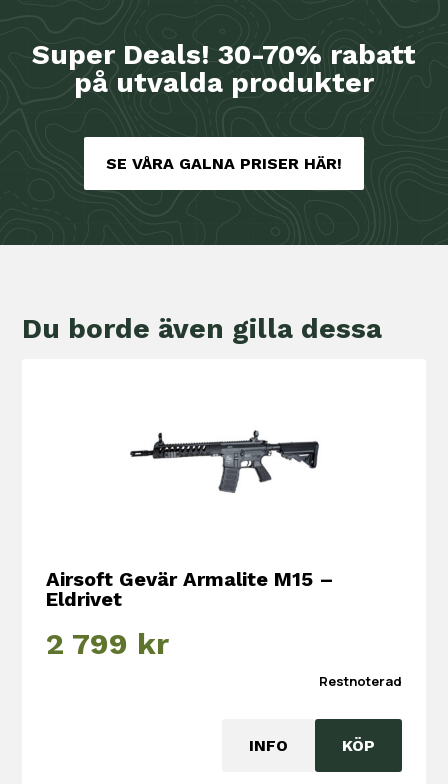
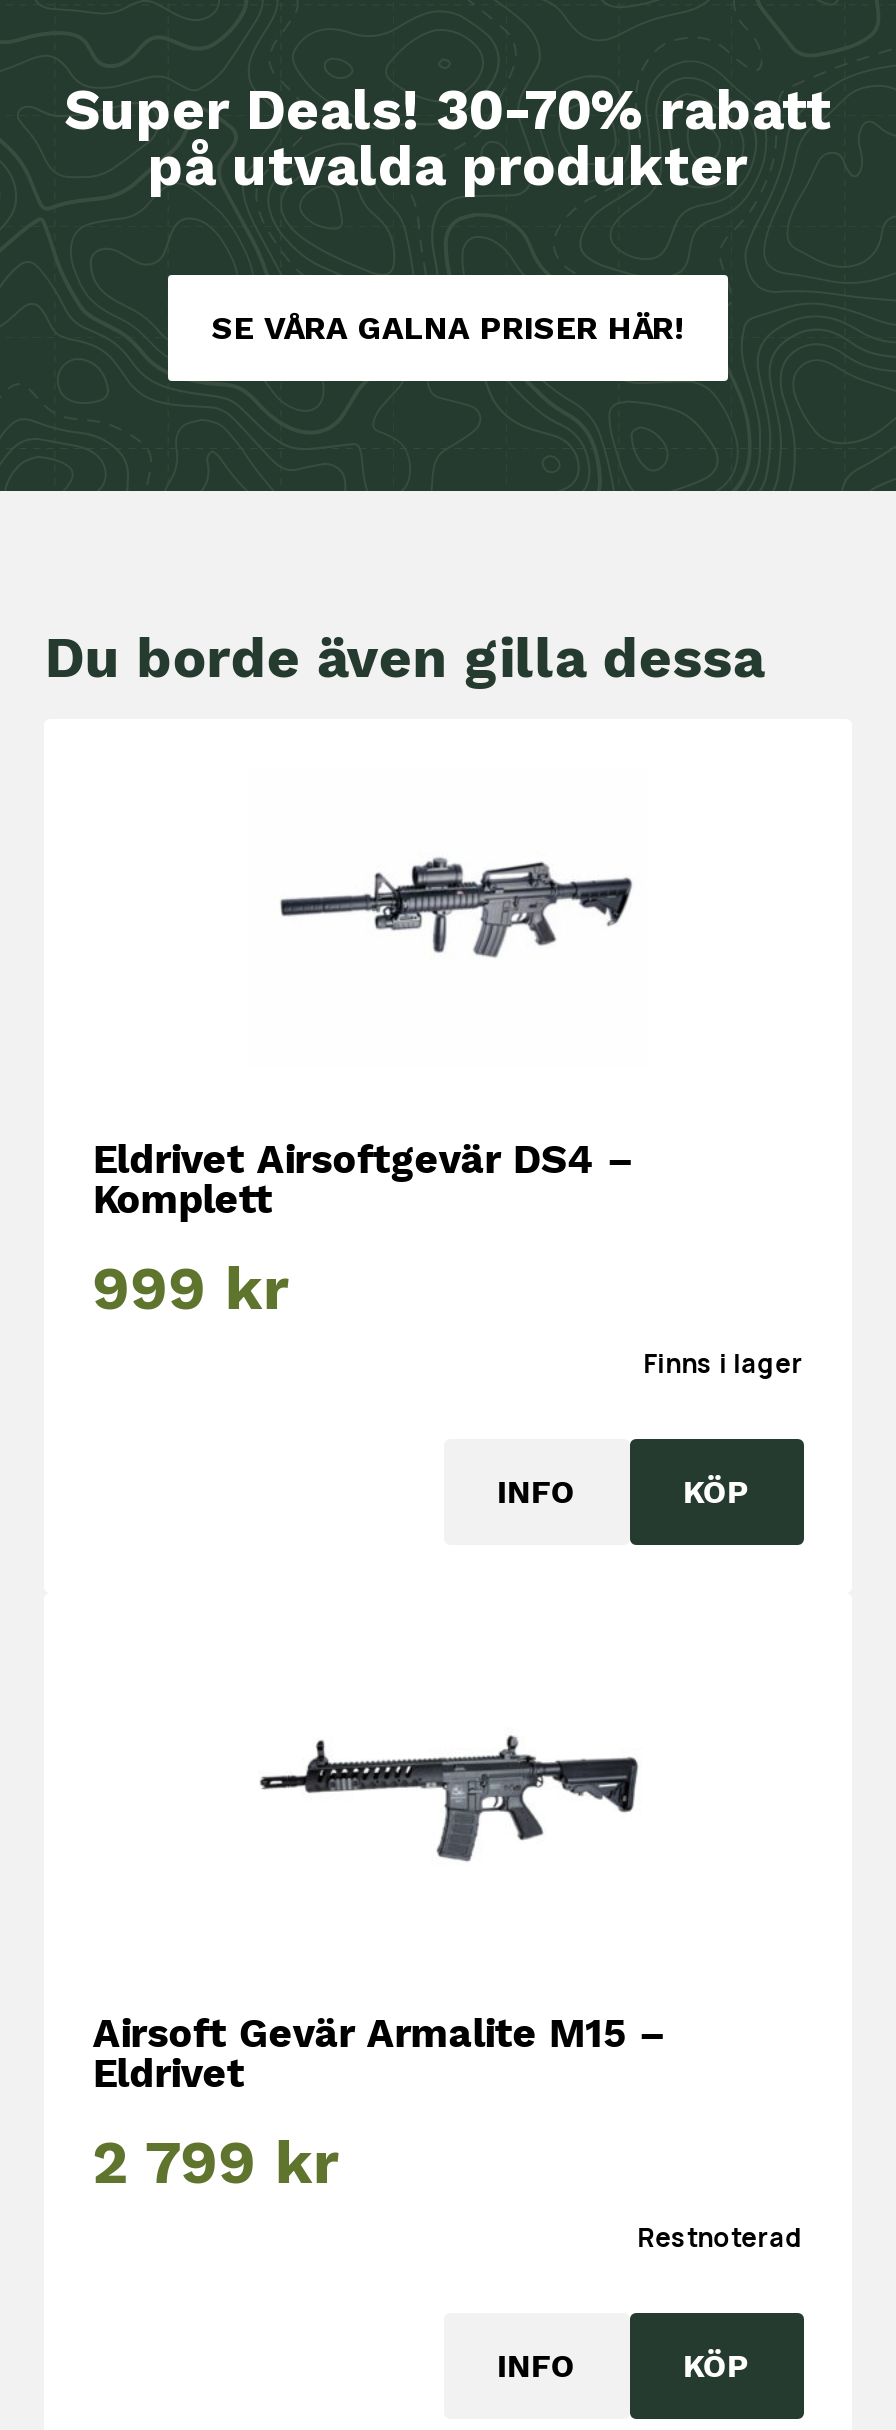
+ Eldrivet Airsoftgevär DS4 –
+ Komplett
+ 999 kr
+ Finns i lager
+ INFO
+ KÖP

+ [image]
